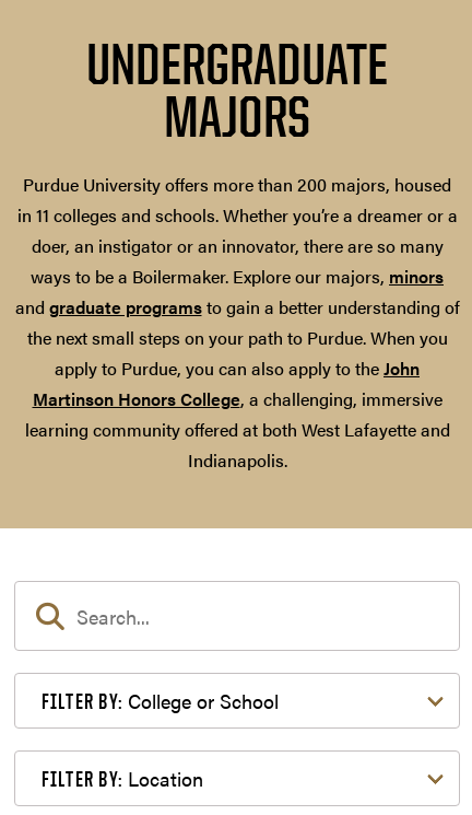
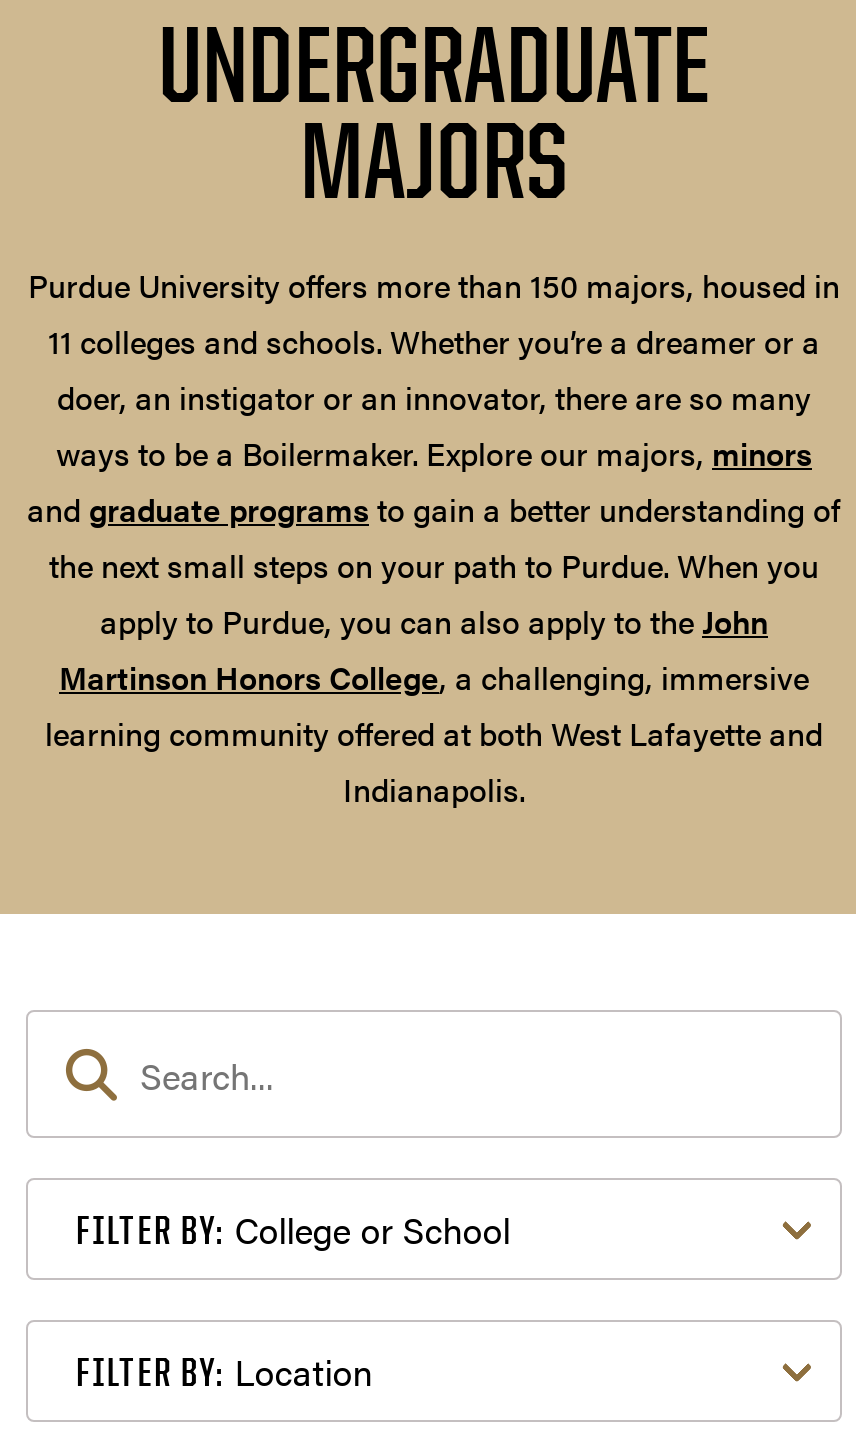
- Purdue University offers more than 200 majors, housed
- in 11 colleges and schools. Whether you’re a dreamer or a
+ Purdue University offers more than 150 majors, housed in
+ 11 colleges and schools. Whether you’re a dreamer or a
